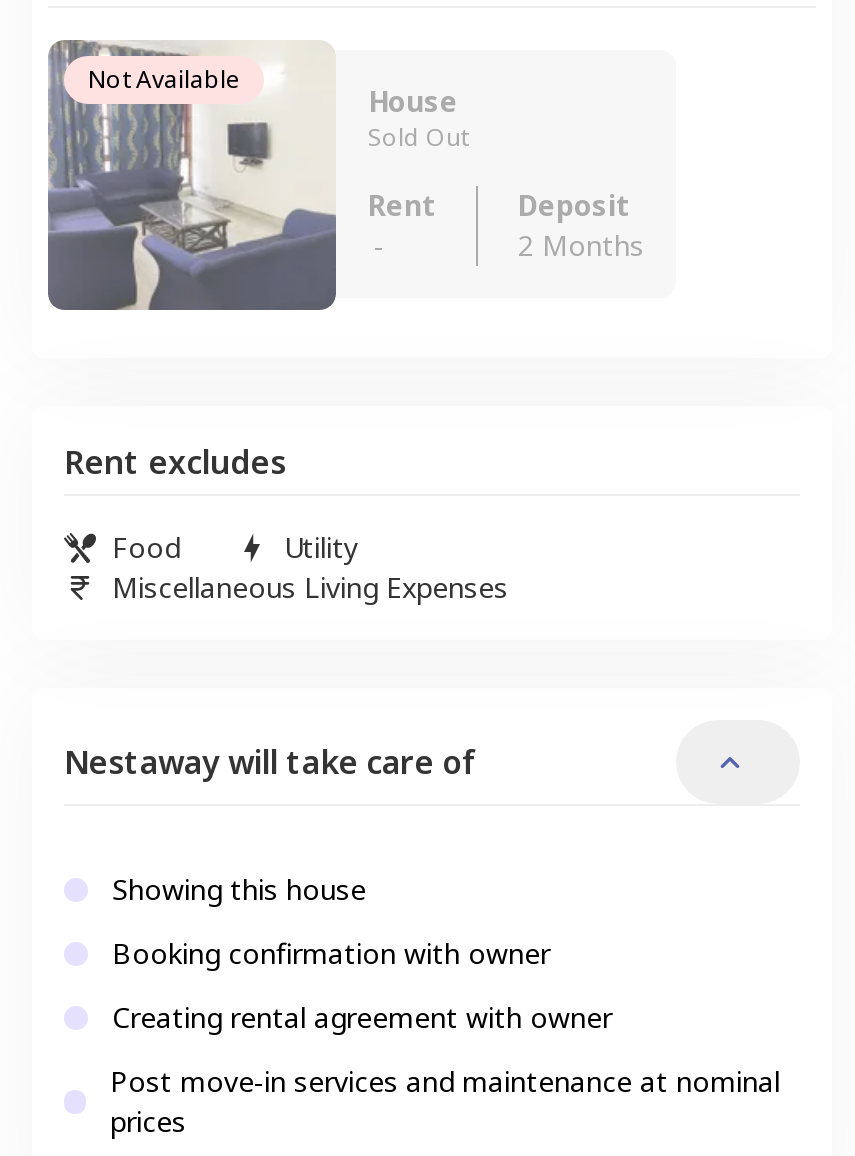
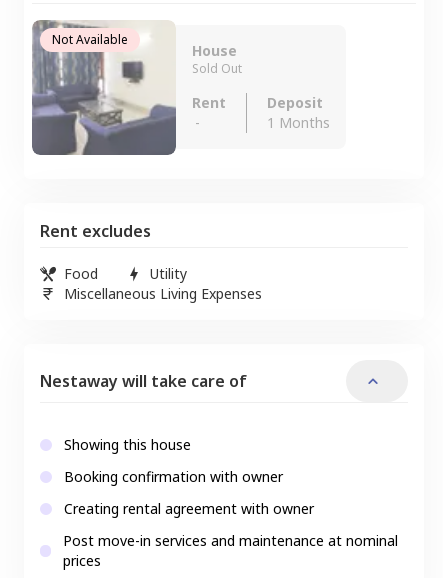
- 2 Months
+ 1 Months
